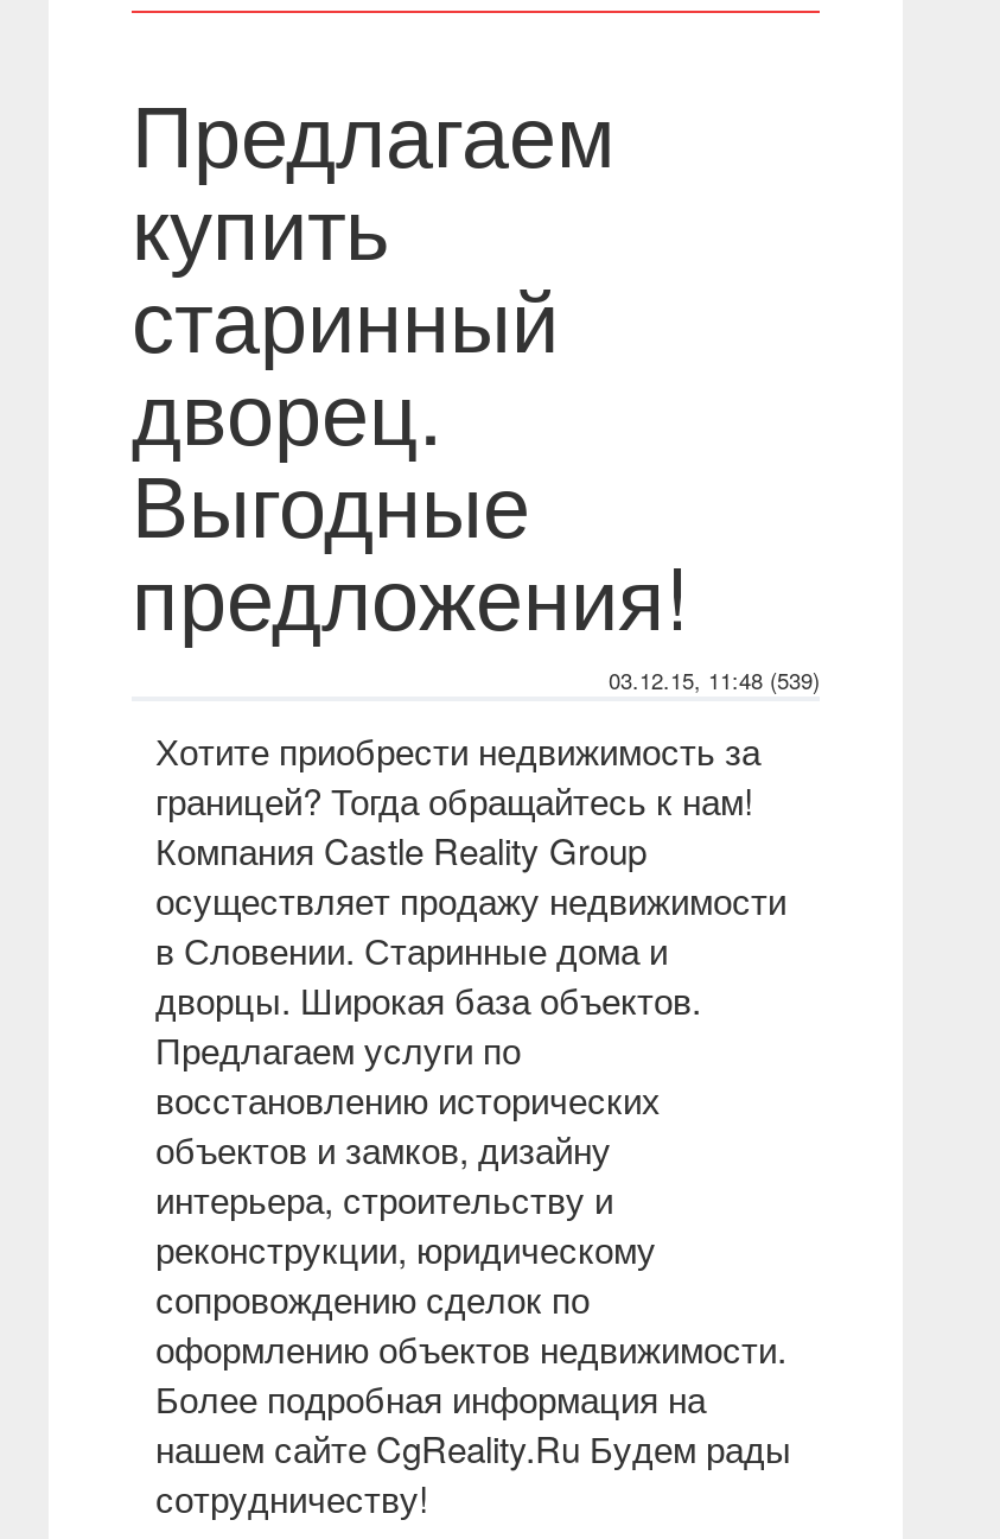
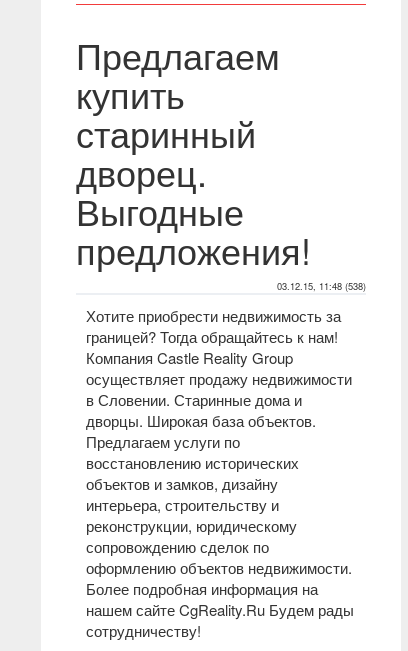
- 03.12.15, 11:48 (539)
+ 03.12.15, 11:48 (538)
